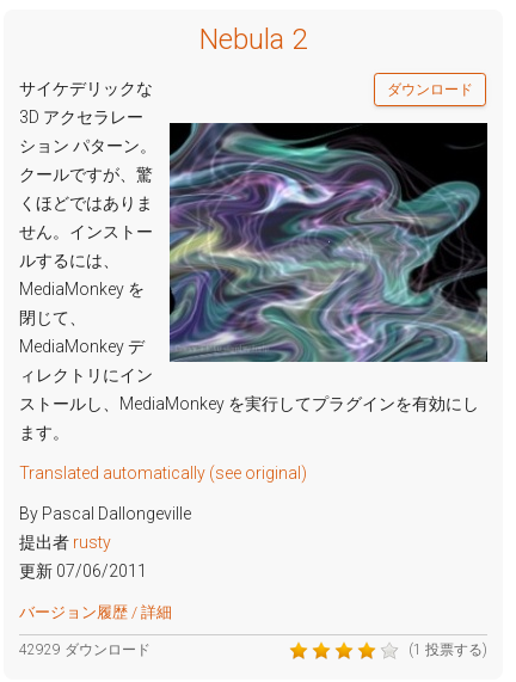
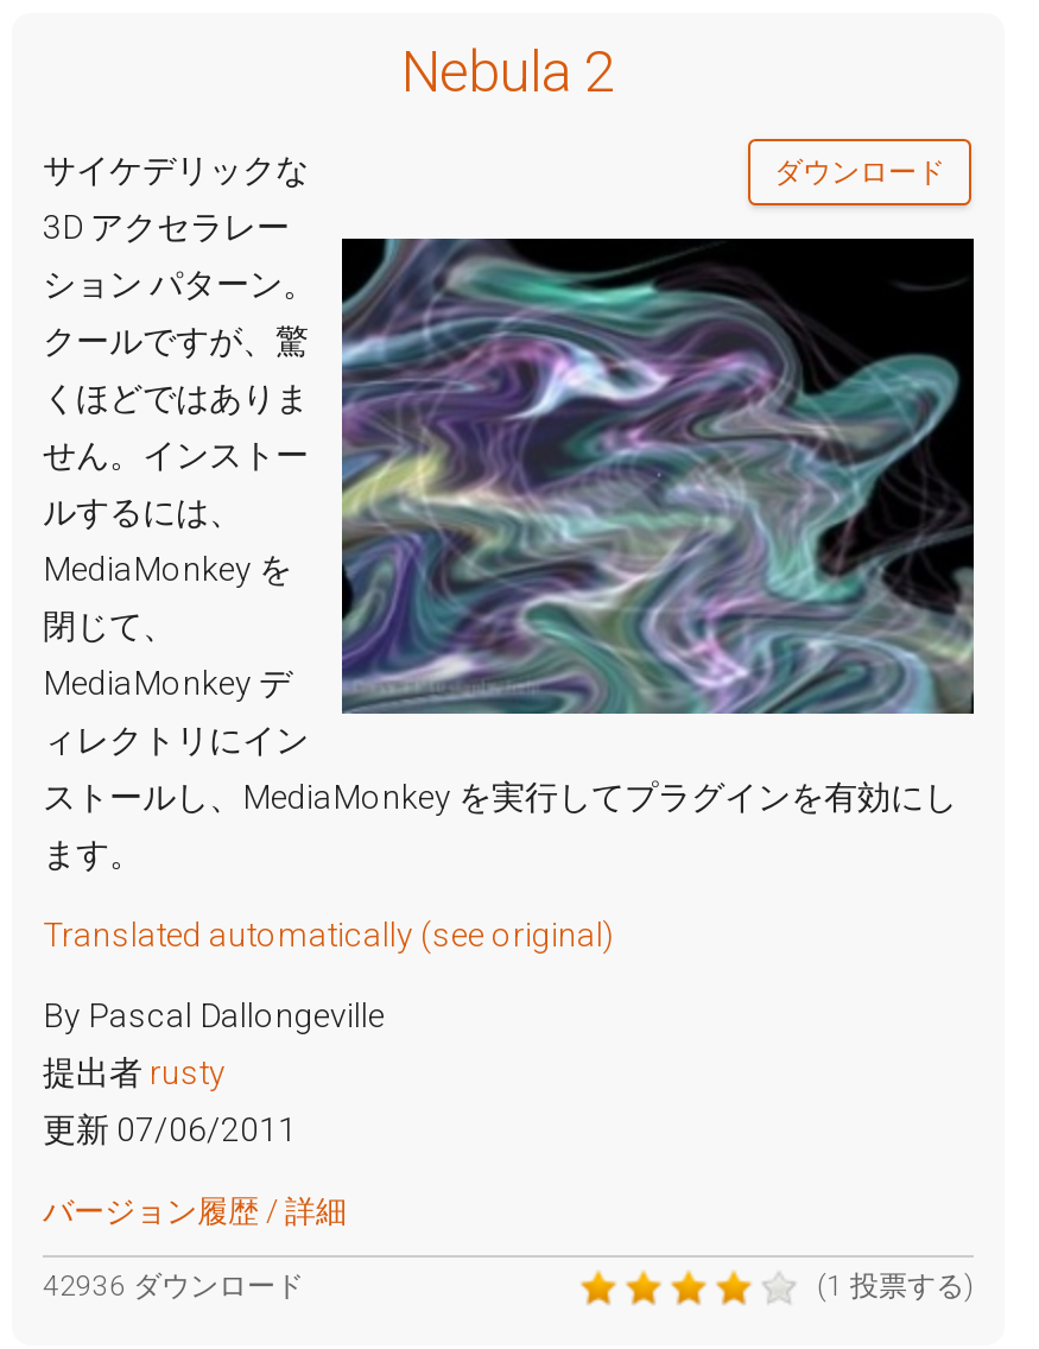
- 42929 ダウンロード
+ 42936 ダウンロード
